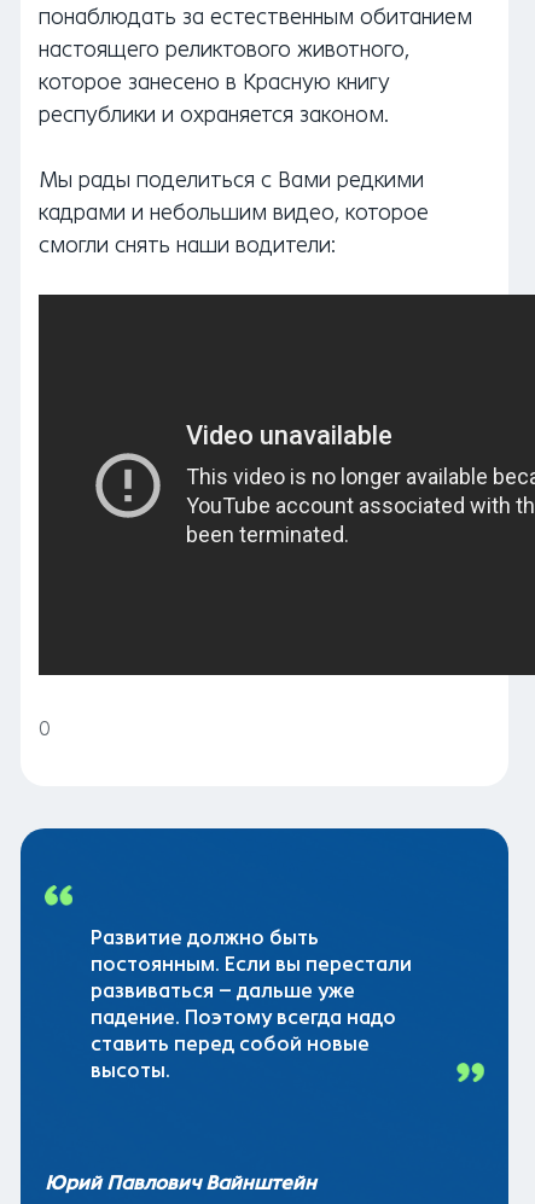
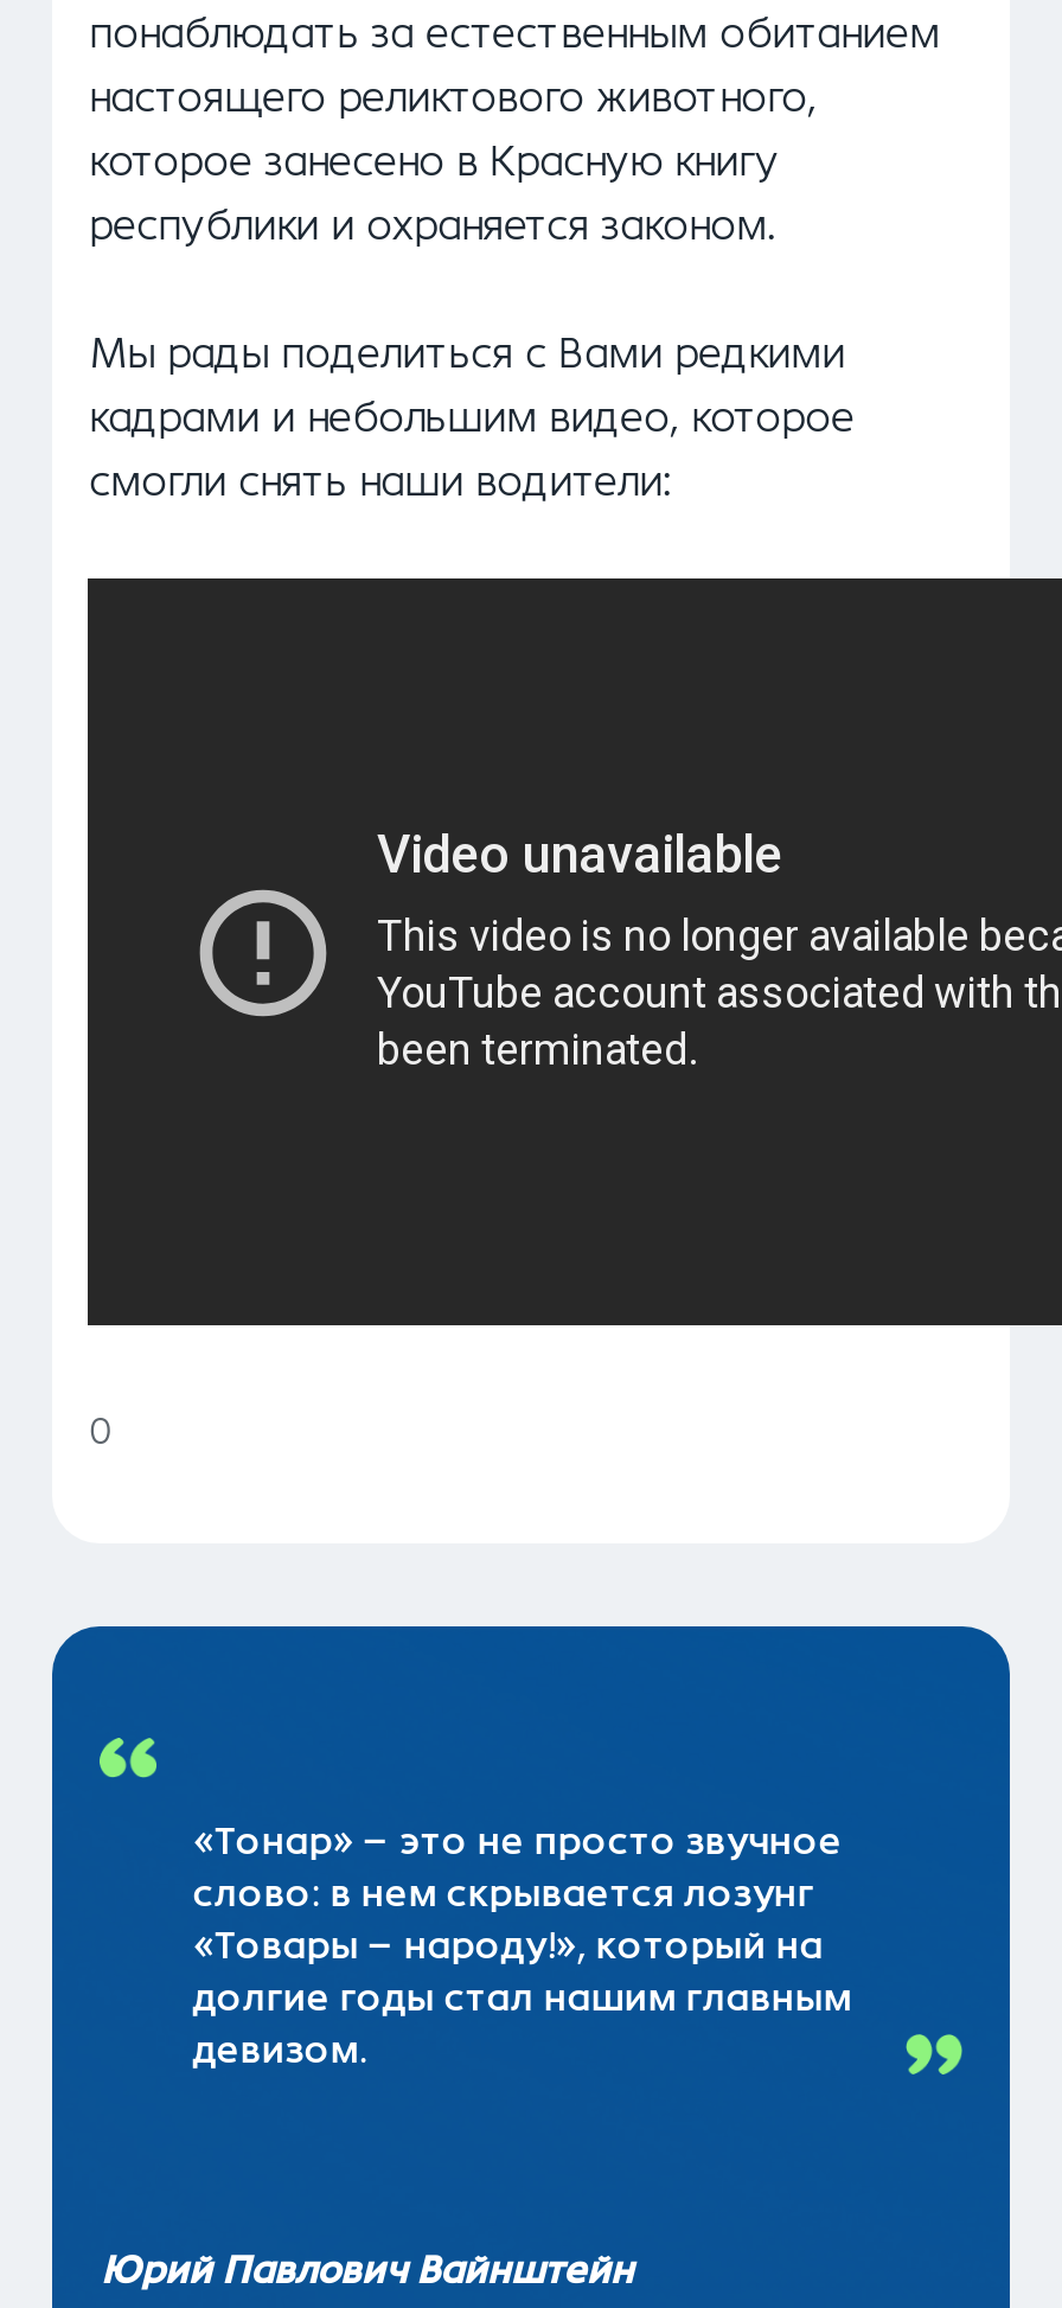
- Развитие должно быть
- постоянным. Если вы перестали
- развиваться – дальше уже
- падение. Поэтому всегда надо
- ставить перед собой новые
- высоты.
+ «Тонар» – это не просто звучное
+ слово: в нем скрывается лозунг
+ «Товары – народу!», который на
+ долгие годы стал нашим главным
+ девизом.
